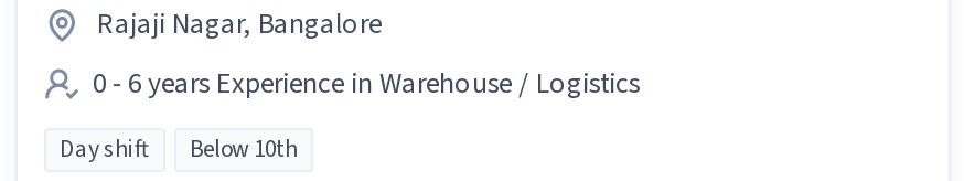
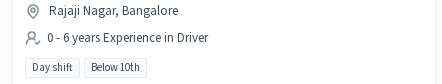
- 0 - 6 years Experience in Warehouse / Logistics
+ 0 - 6 years Experience in Driver
